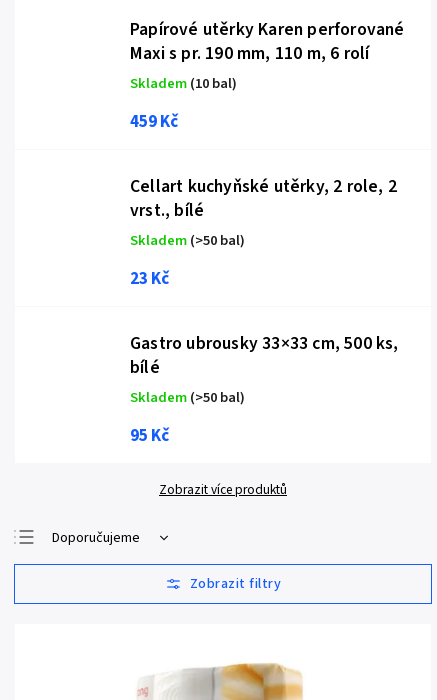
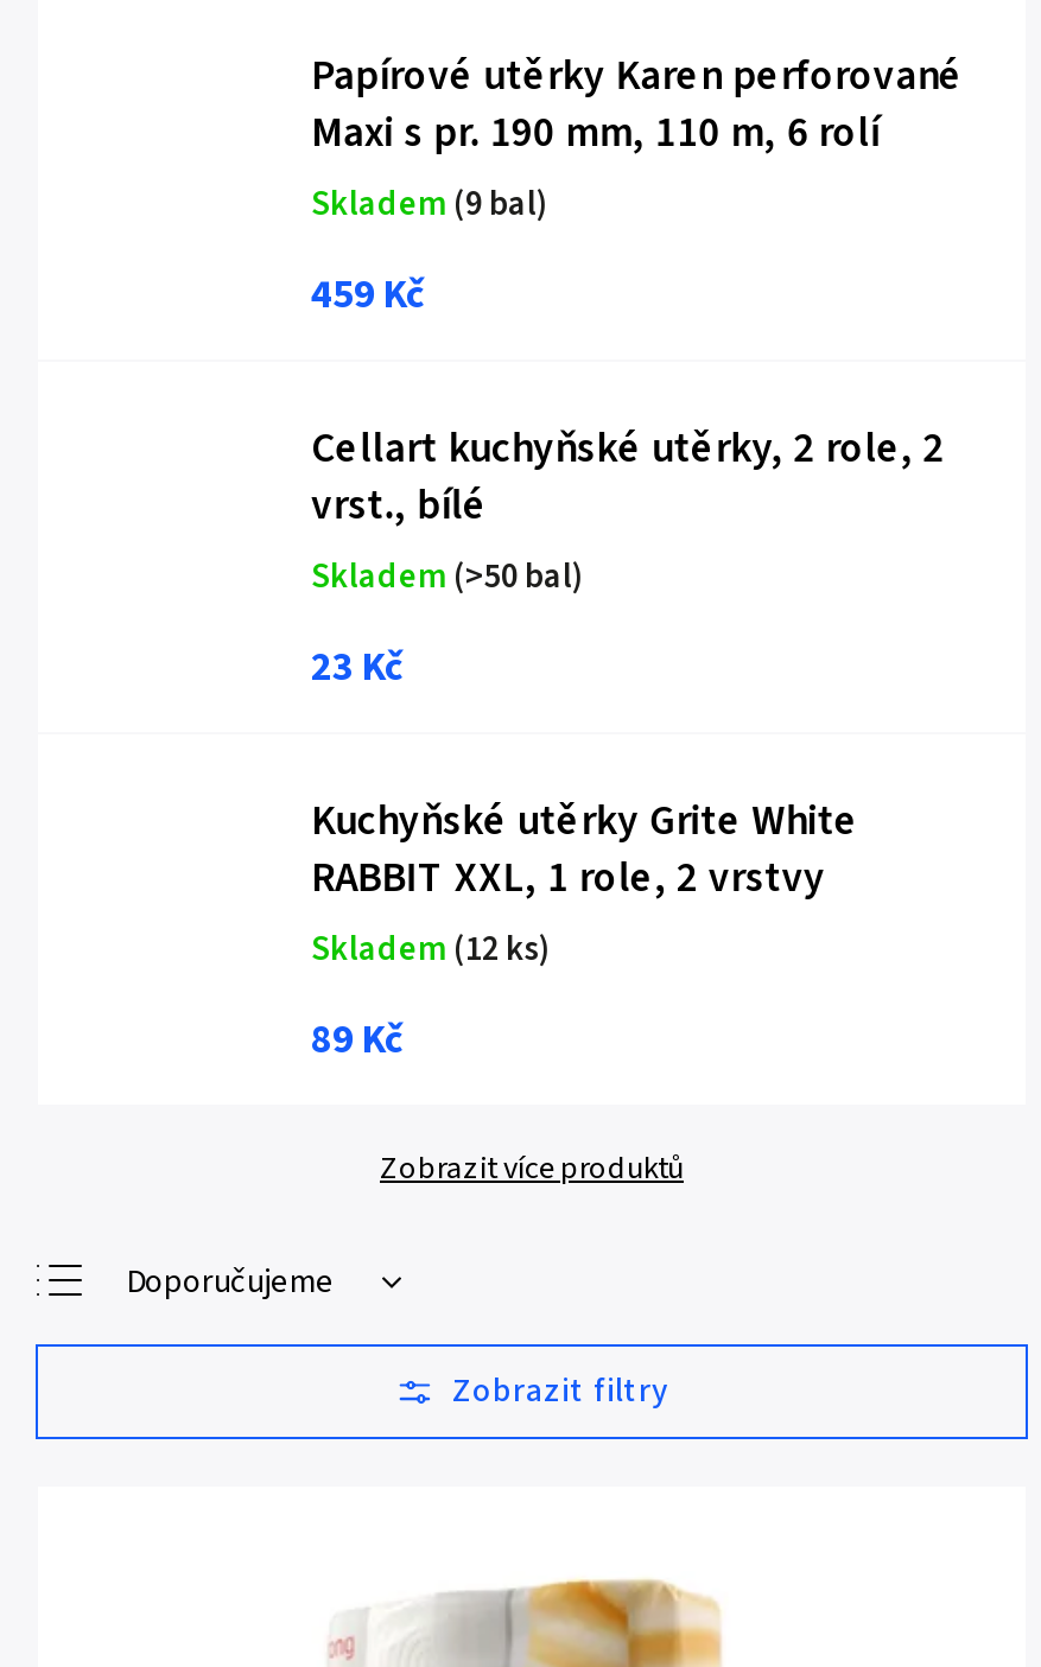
- Skladem (10 bal)
+ Skladem (9 bal)

- Gastro ubrousky 33×33 cm, 500 ks,
- bílé
- Skladem (>50 bal)
+ Kuchyňské utěrky Grite White
+ RABBIT XXL, 1 role, 2 vrstvy
+ Skladem (12 ks)

- 95 Kč
+ 89 Kč
